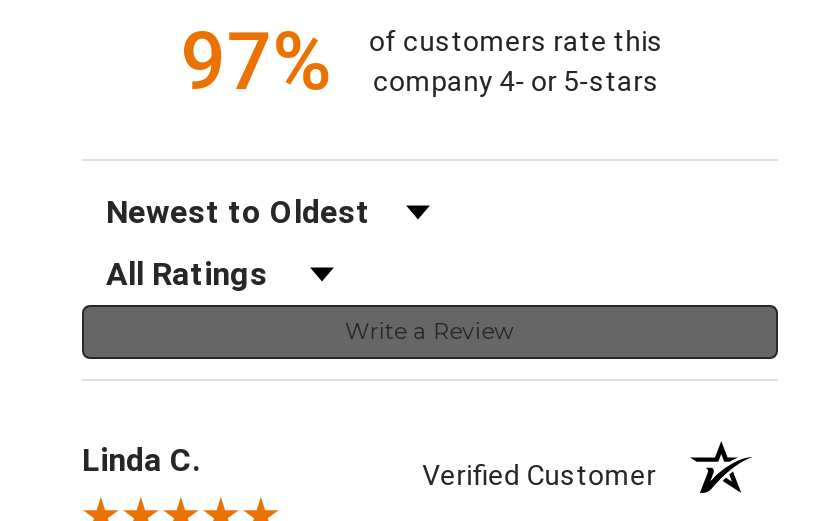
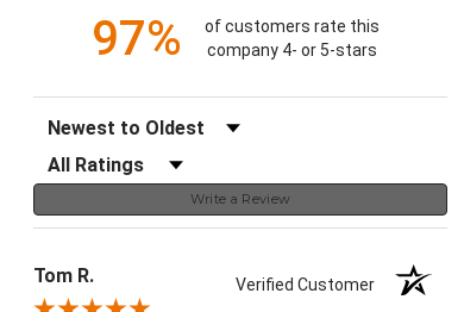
- Linda C.
+ Tom R.
